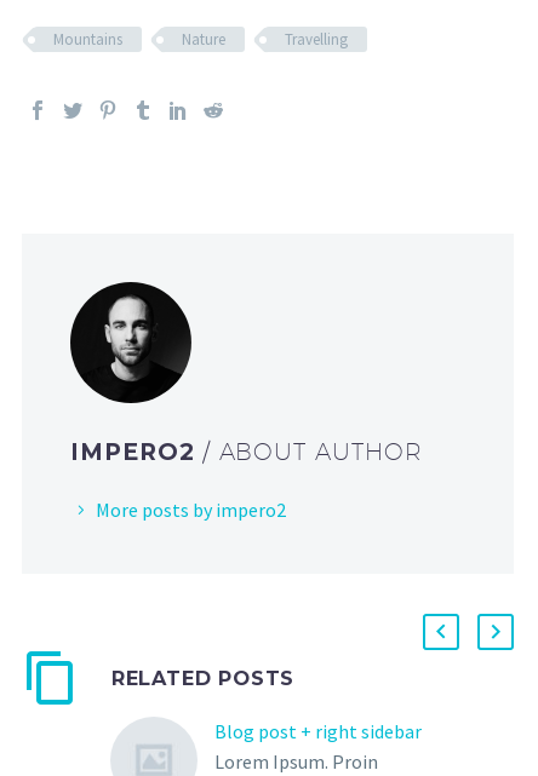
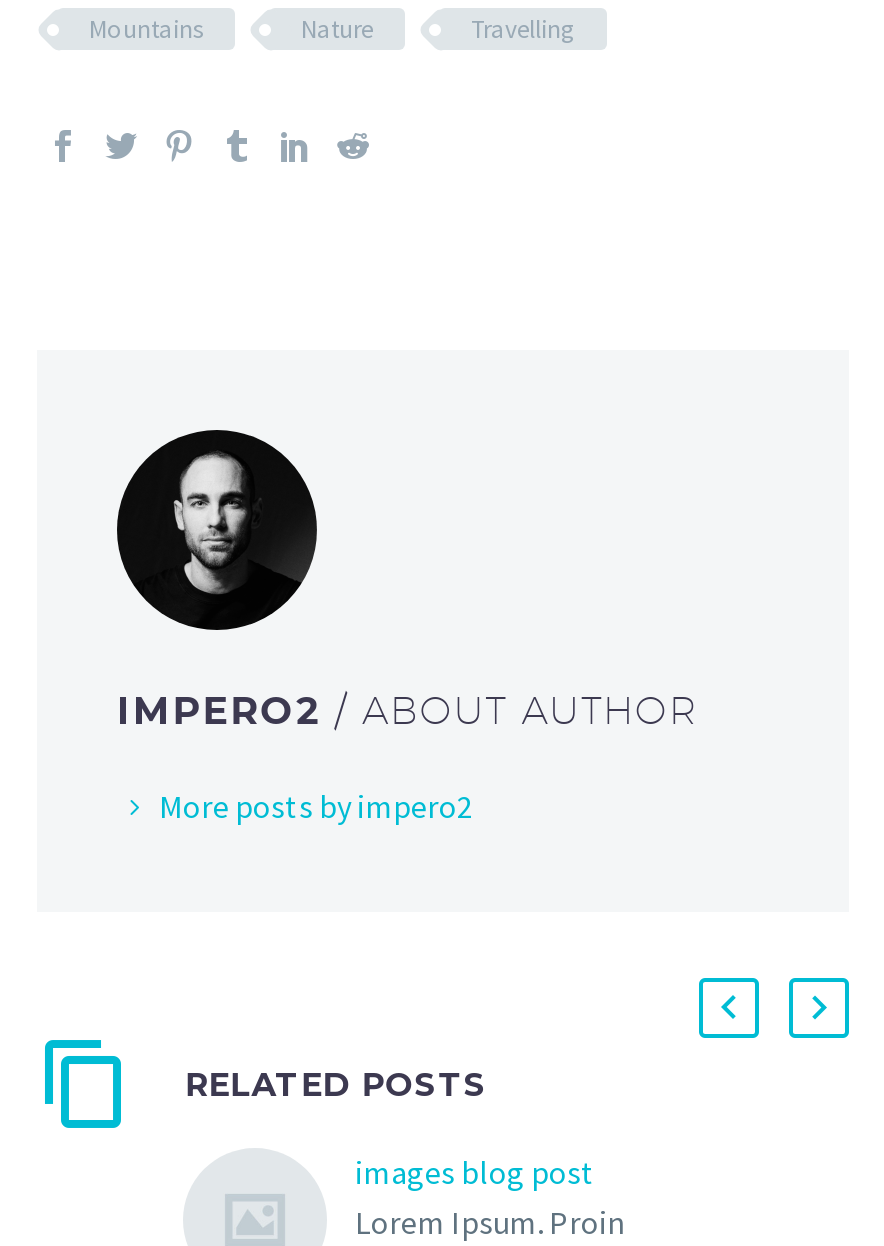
- Blog post + right sidebar
+ images blog post
